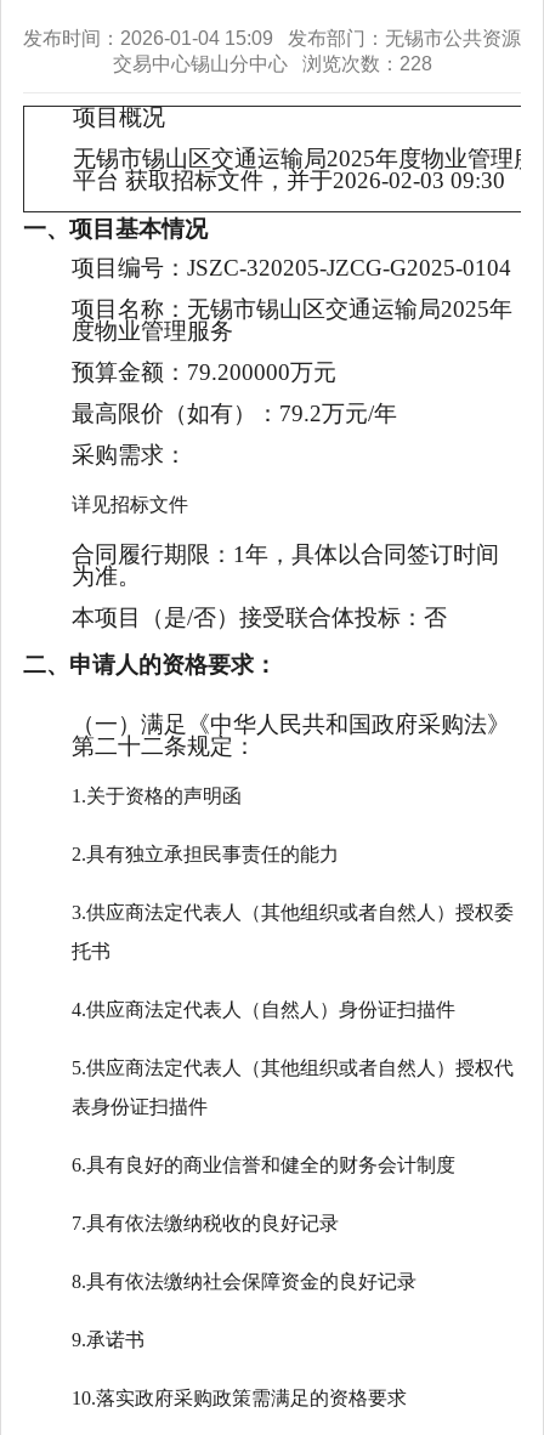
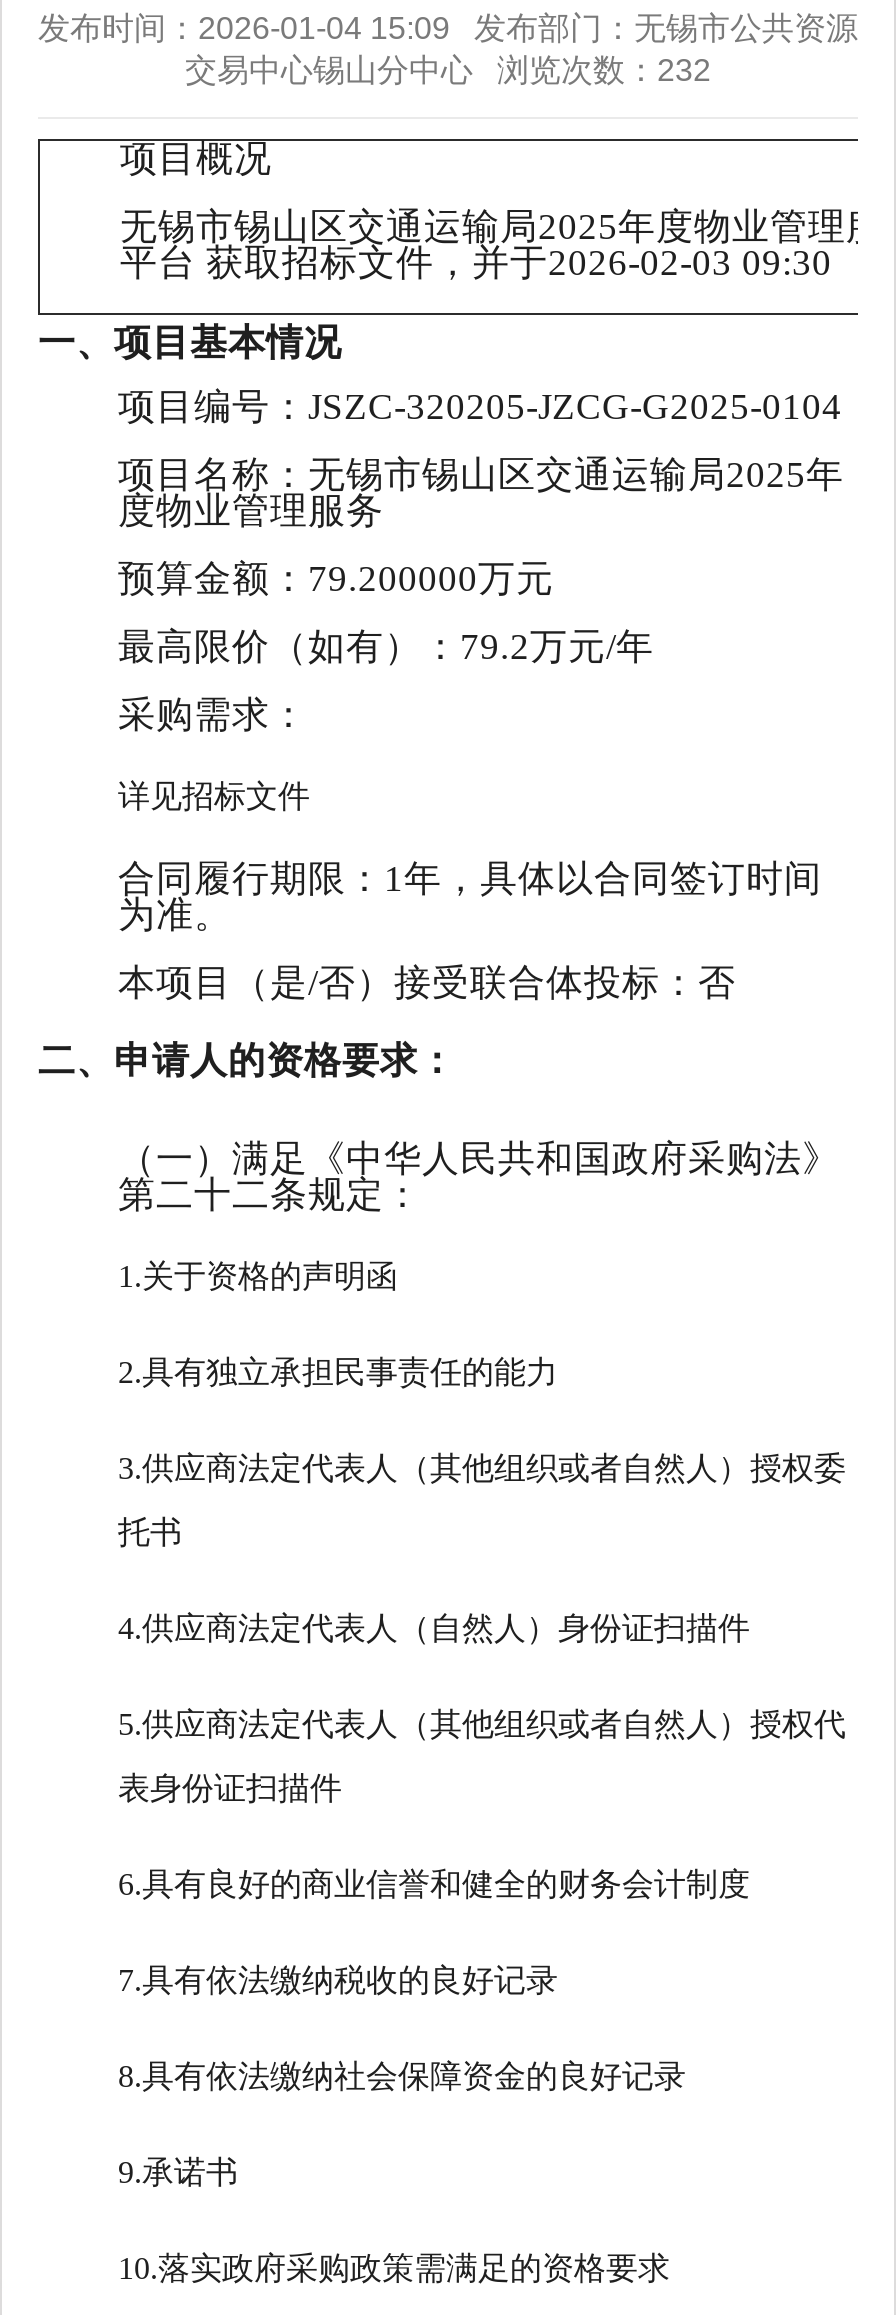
- 交易中心锡山分中心 浏览次数：228
+ 交易中心锡山分中心 浏览次数：232
